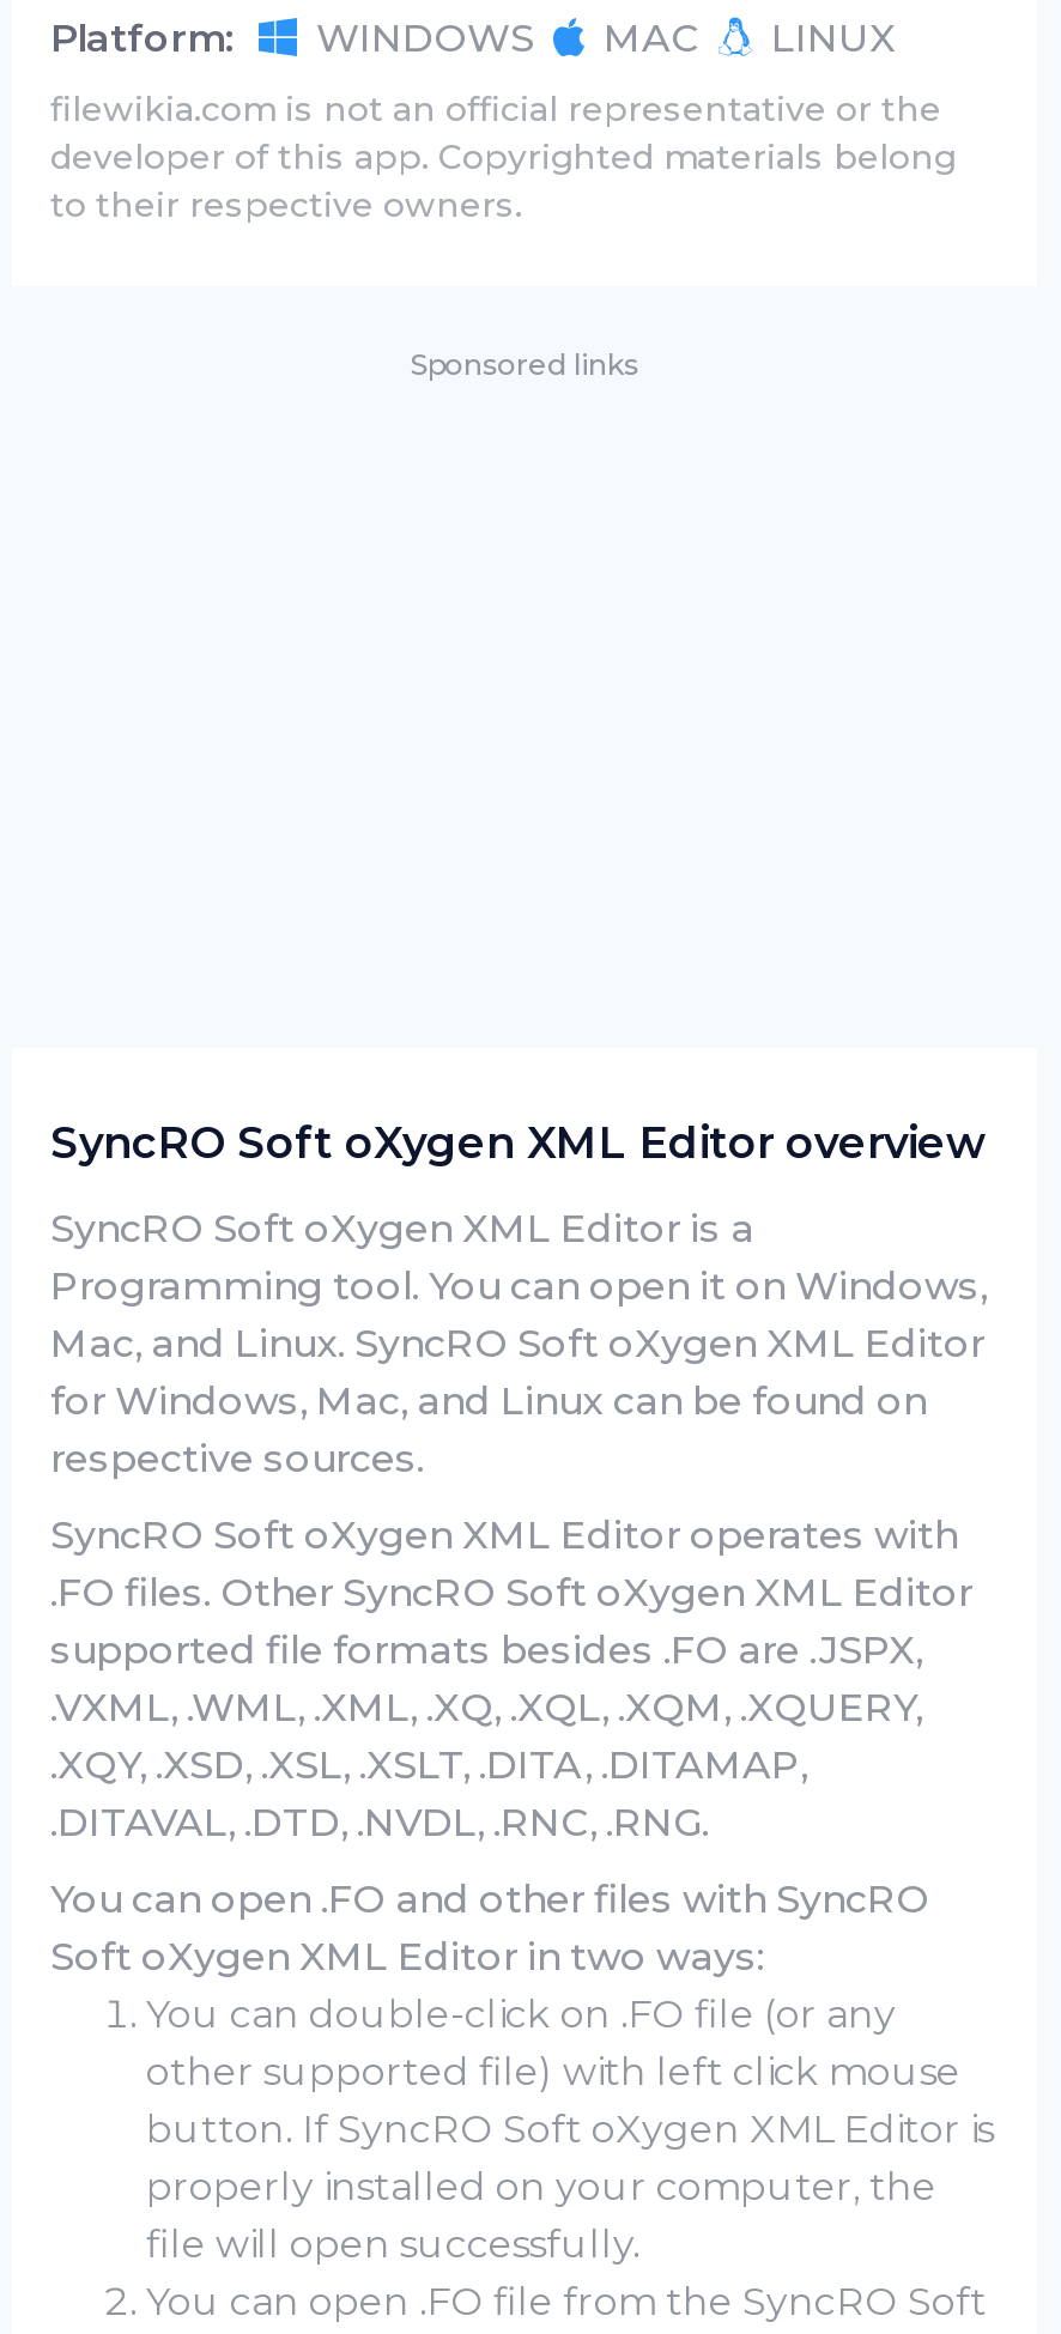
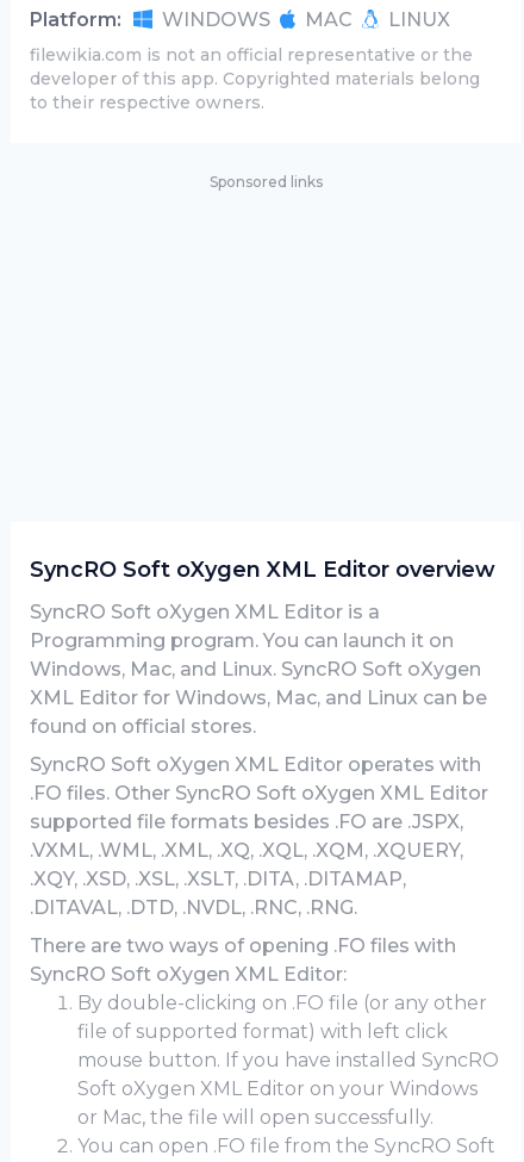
- Programming tool. You can open it on Windows,
- Mac, and Linux. SyncRO Soft oXygen XML Editor
- for Windows, Mac, and Linux can be found on
- respective sources.
+ Programming program. You can launch it on
+ Windows, Mac, and Linux. SyncRO Soft oXygen
+ XML Editor for Windows, Mac, and Linux can be
+ found on official stores.

- You can open .FO and other files with SyncRO
- Soft oXygen XML Editor in two ways:
- You can double-click on .FO file (or any
- other supported file) with left click mouse
- button. If SyncRO Soft oXygen XML Editor is
- properly installed on your computer, the
- file will open successfully.
+ There are two ways of opening .FO files with
+ SyncRO Soft oXygen XML Editor:
+ By double-clicking on .FO file (or any other
+ file of supported format) with left click
+ mouse button. If you have installed SyncRO
+ Soft oXygen XML Editor on your Windows
+ or Mac, the file will open successfully.
